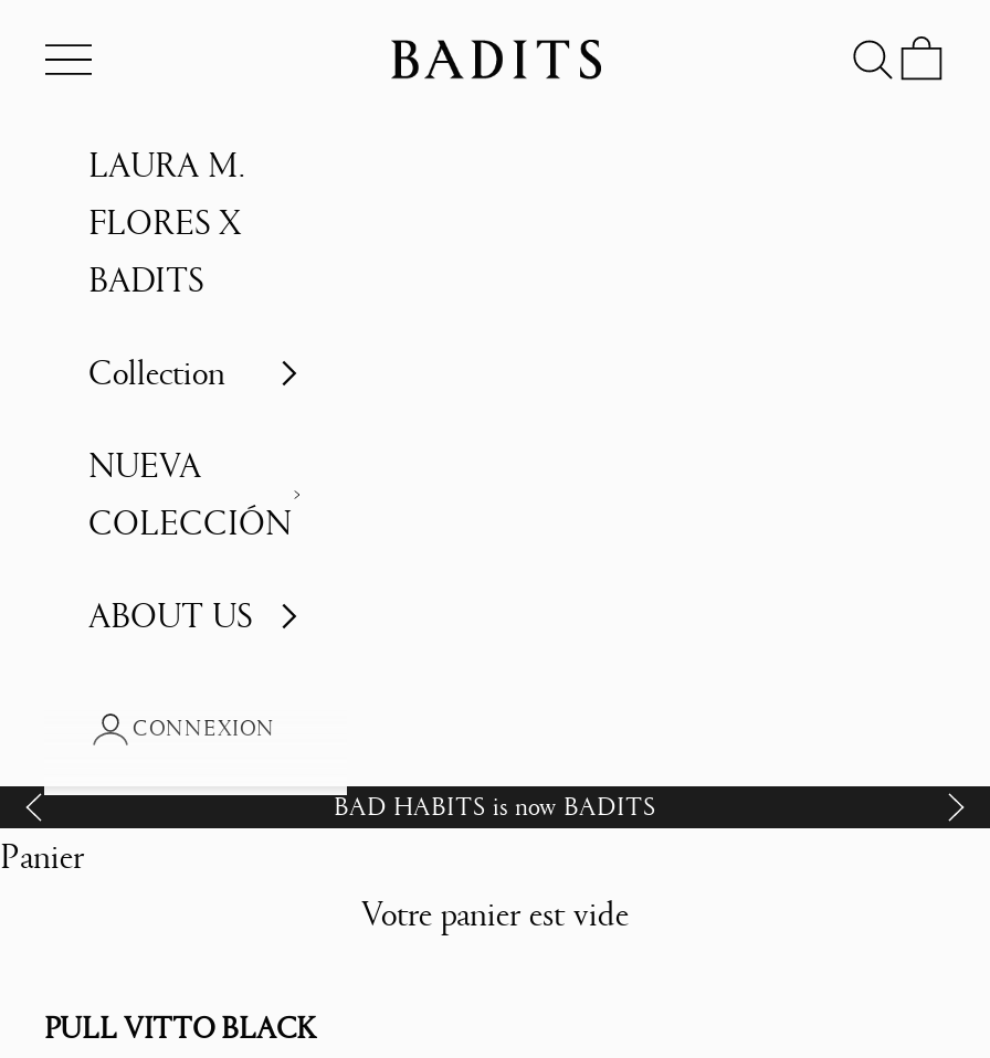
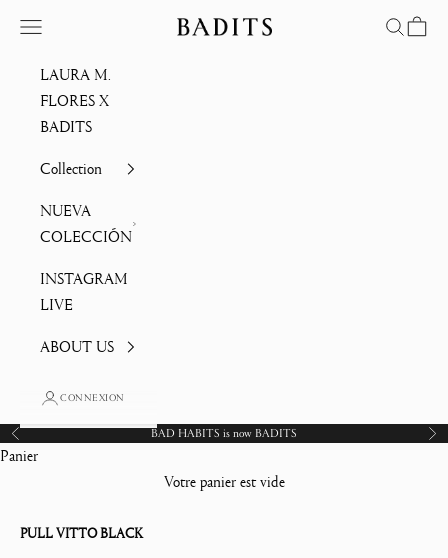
+ INSTAGRAM
+ LIVE
